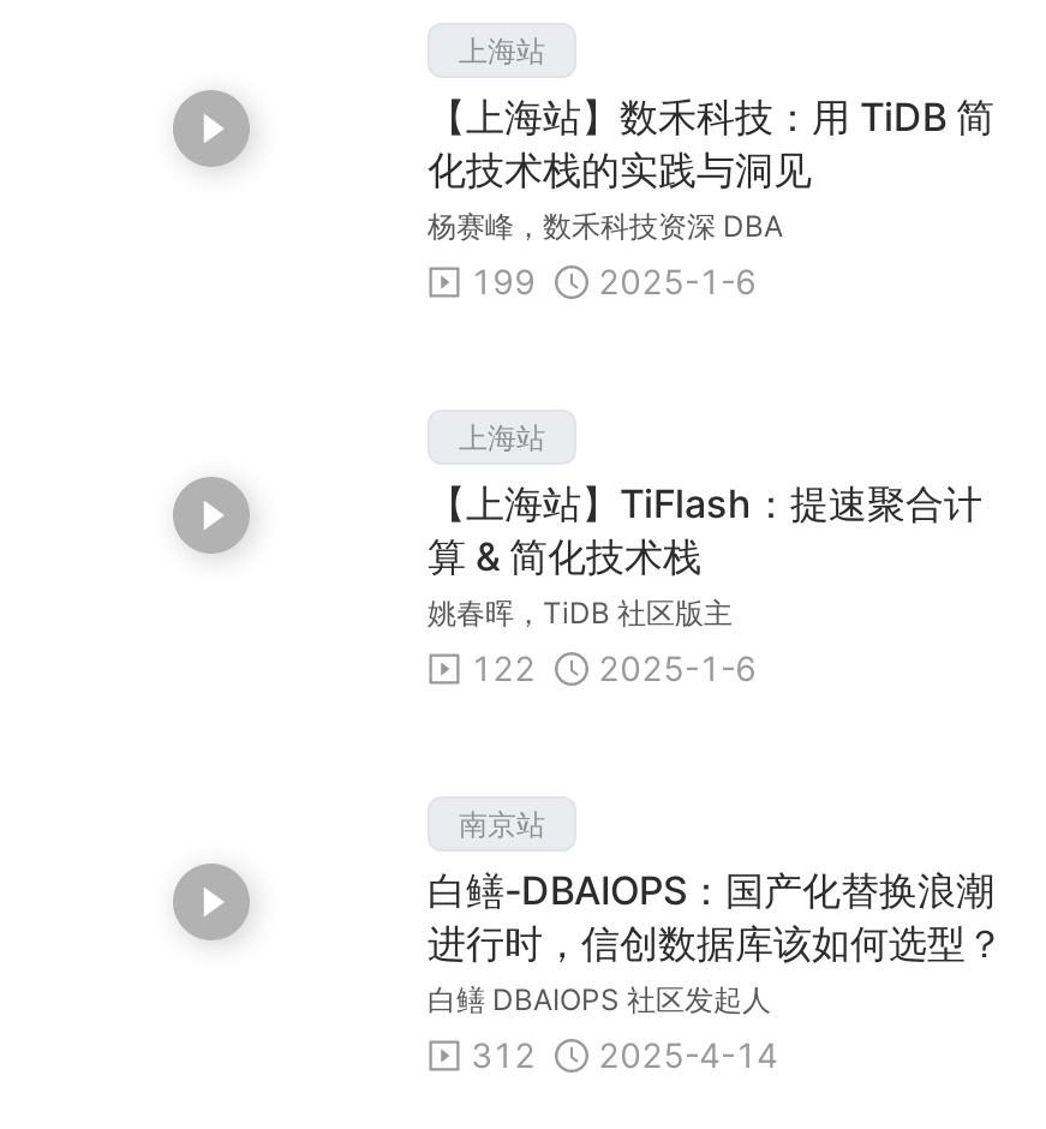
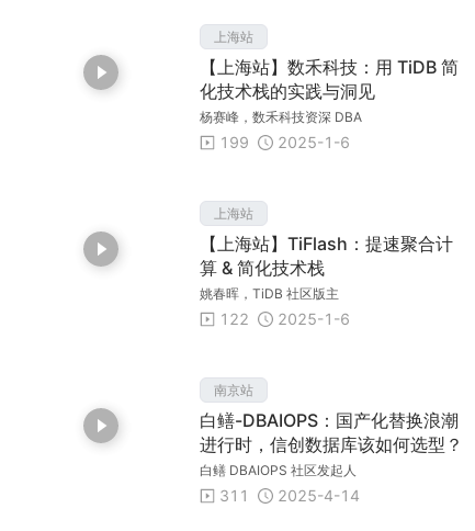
- 312 2025-4-14
+ 311 2025-4-14
